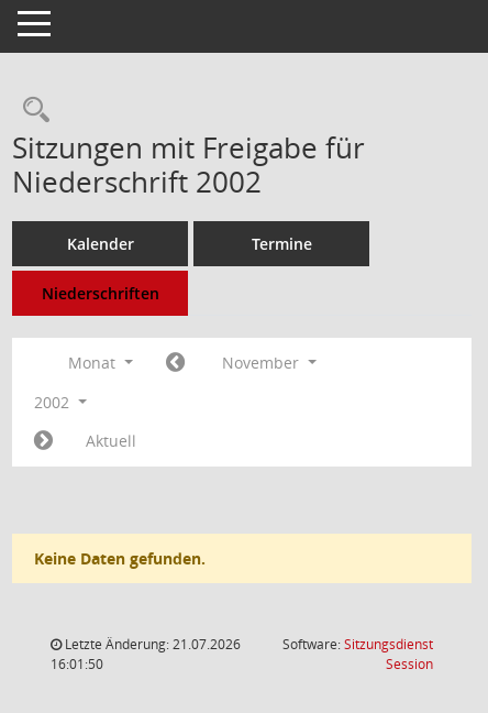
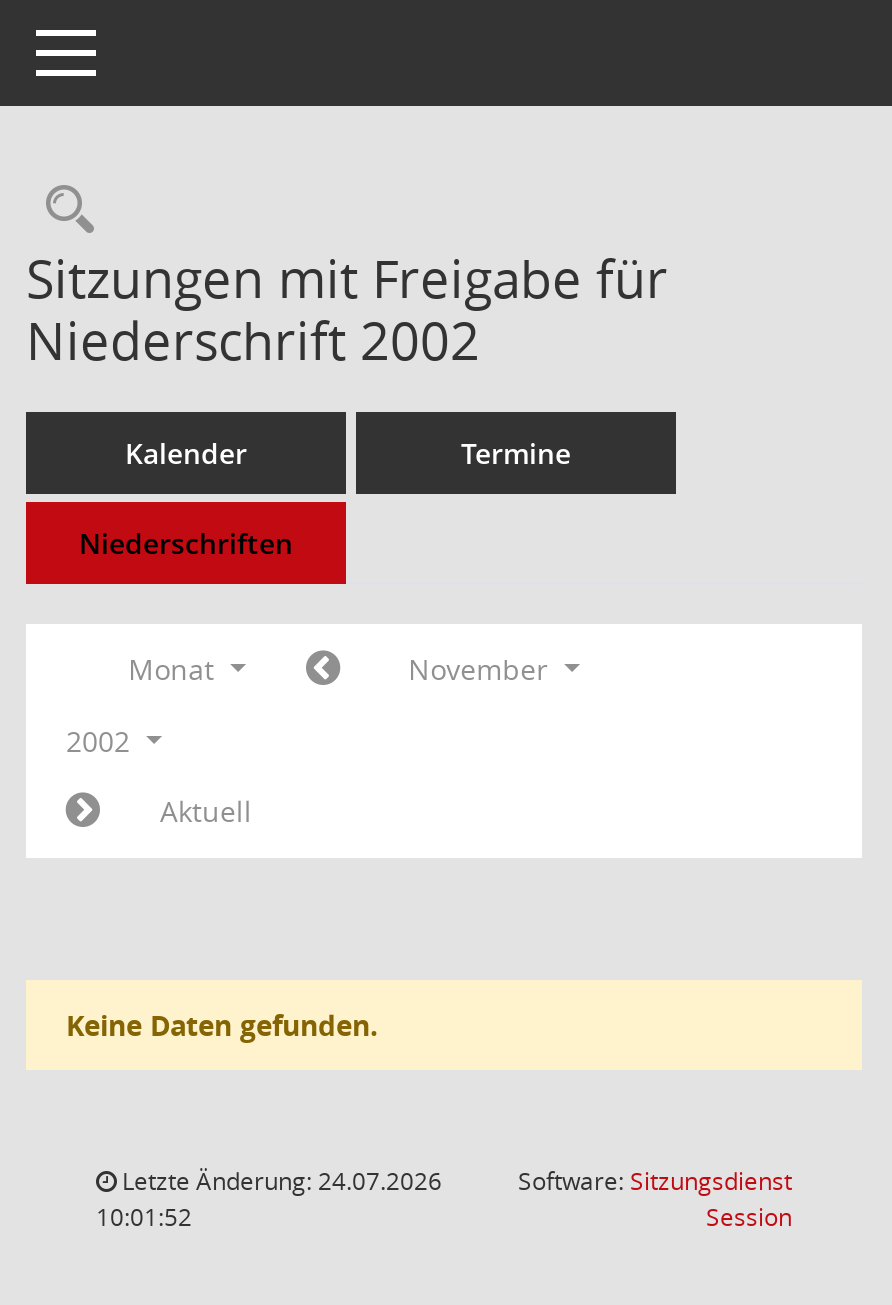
- Letzte Änderung: 21.07.2026
+ Letzte Änderung: 24.07.2026

- 16:01:50
+ 10:01:52
